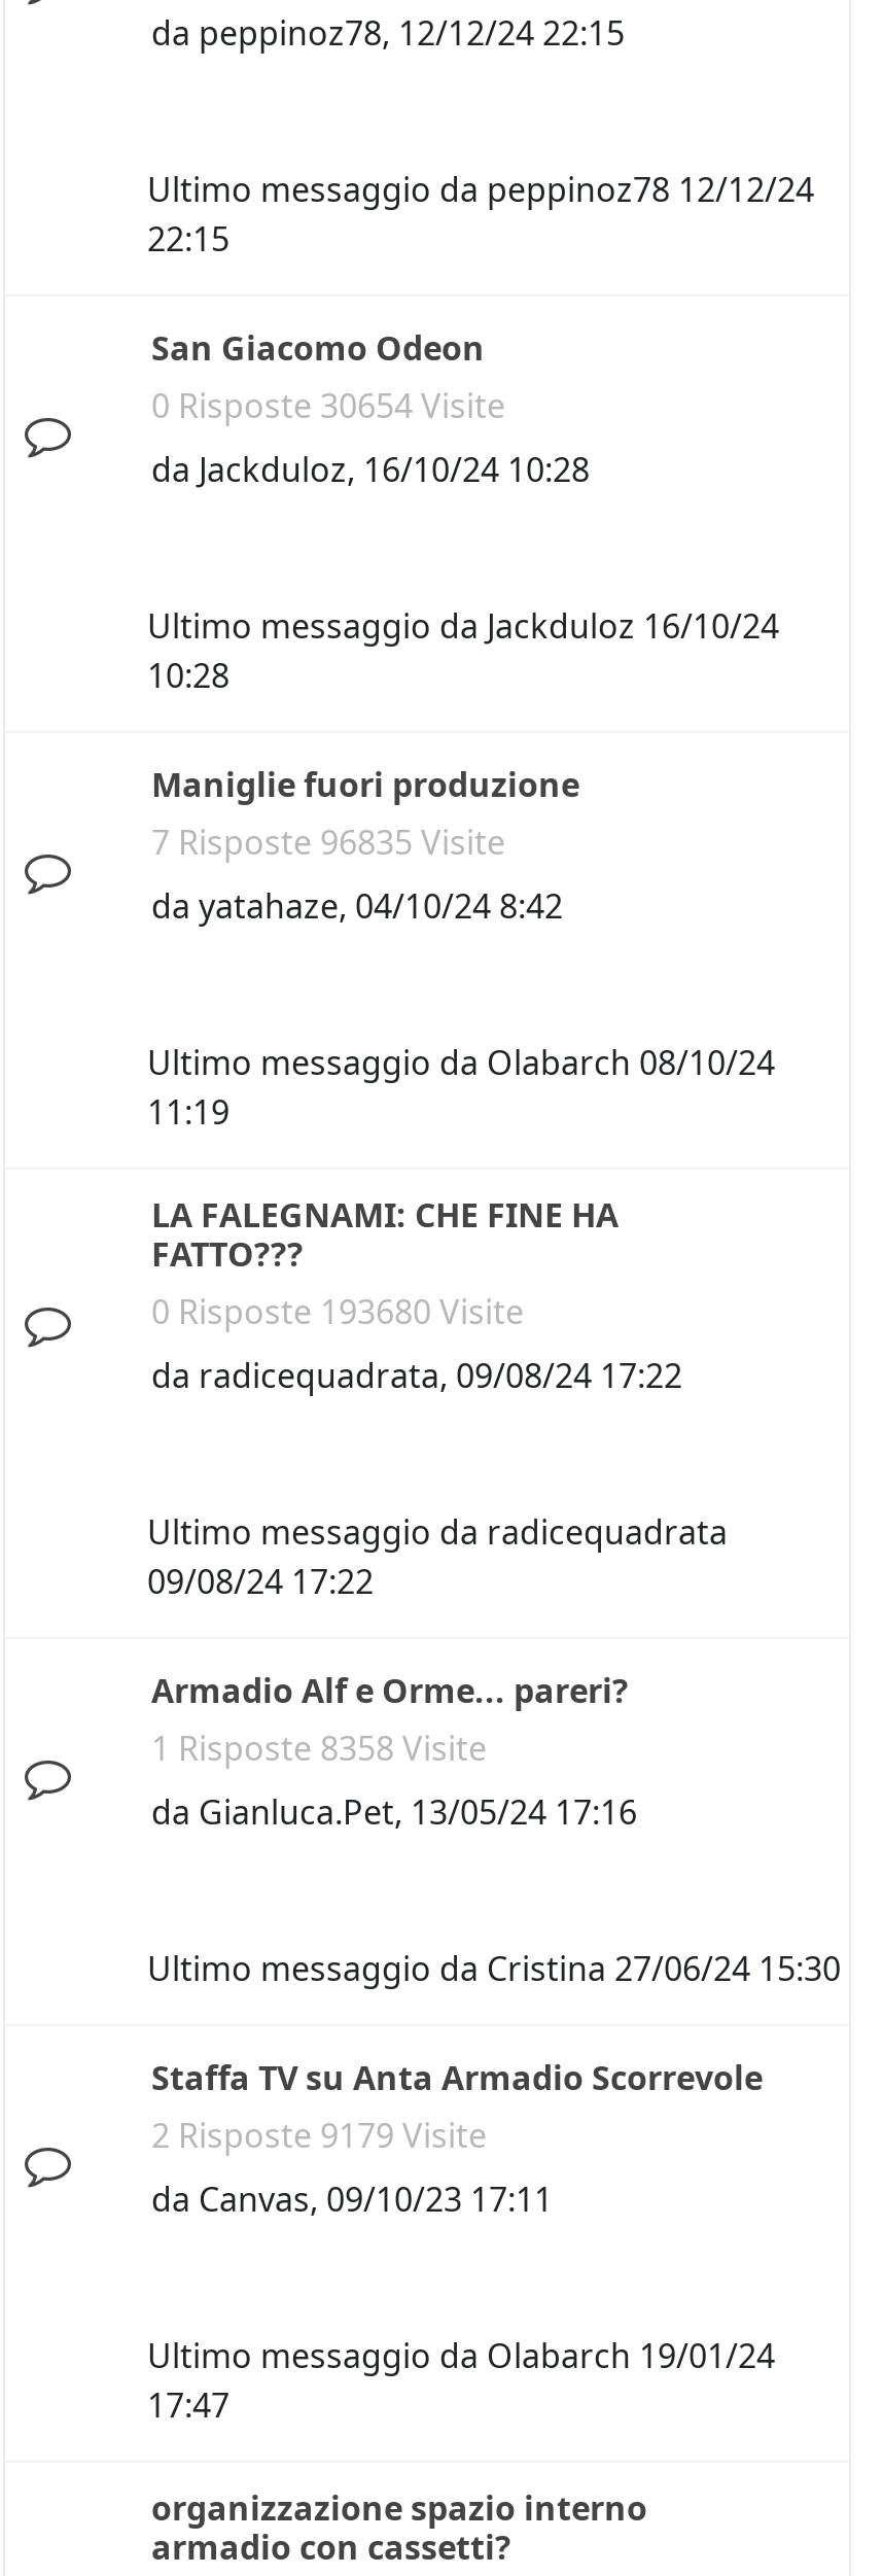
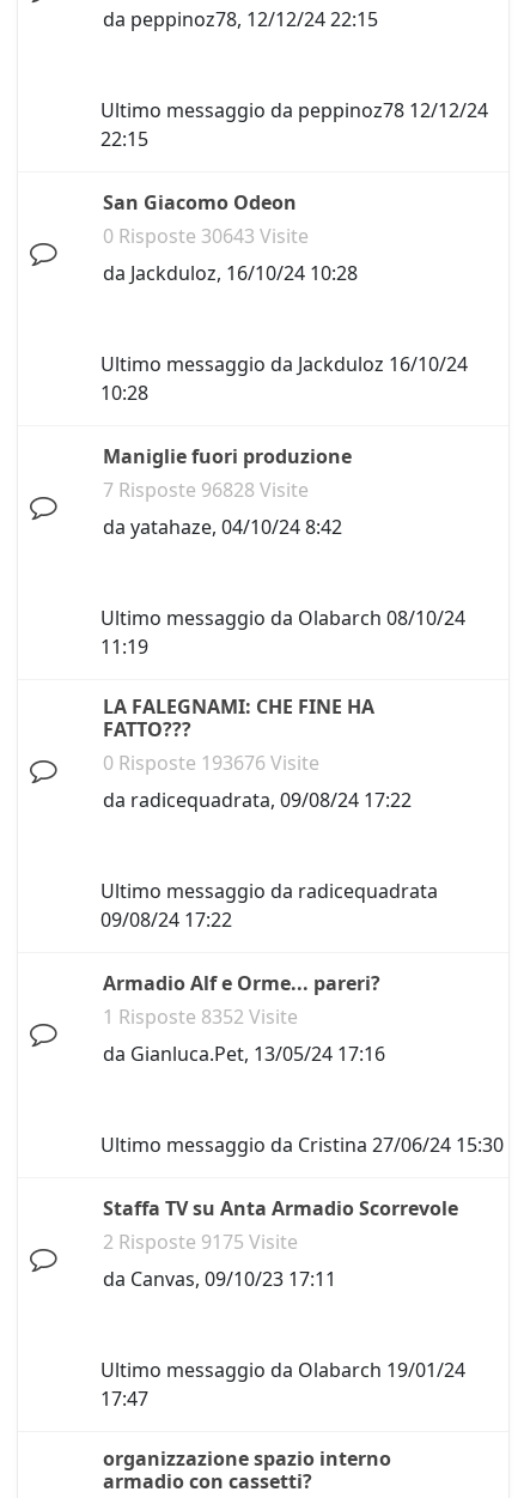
- 0 Risposte 30654 Visite
+ 0 Risposte 30643 Visite

- 7 Risposte 96835 Visite
+ 7 Risposte 96828 Visite

- 0 Risposte 193680 Visite
+ 0 Risposte 193676 Visite

- 1 Risposte 8358 Visite
+ 1 Risposte 8352 Visite

- 2 Risposte 9179 Visite
+ 2 Risposte 9175 Visite
